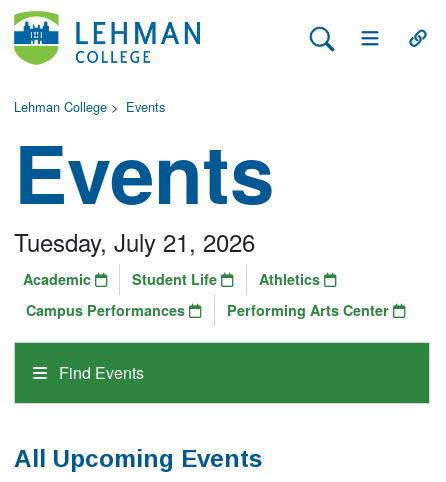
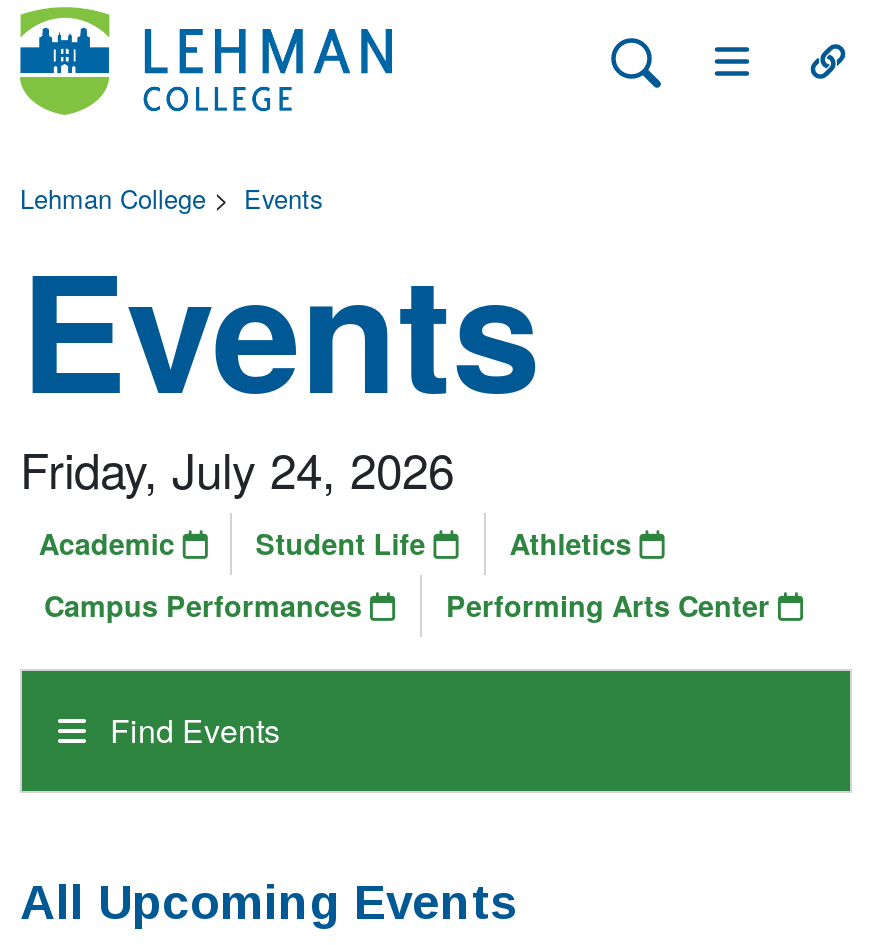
- Tuesday, July 21, 2026
+ Friday, July 24, 2026
